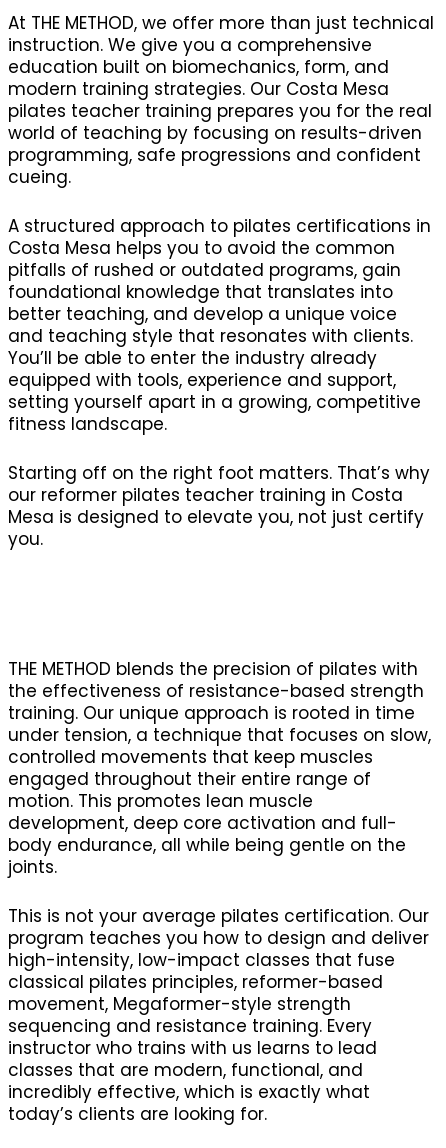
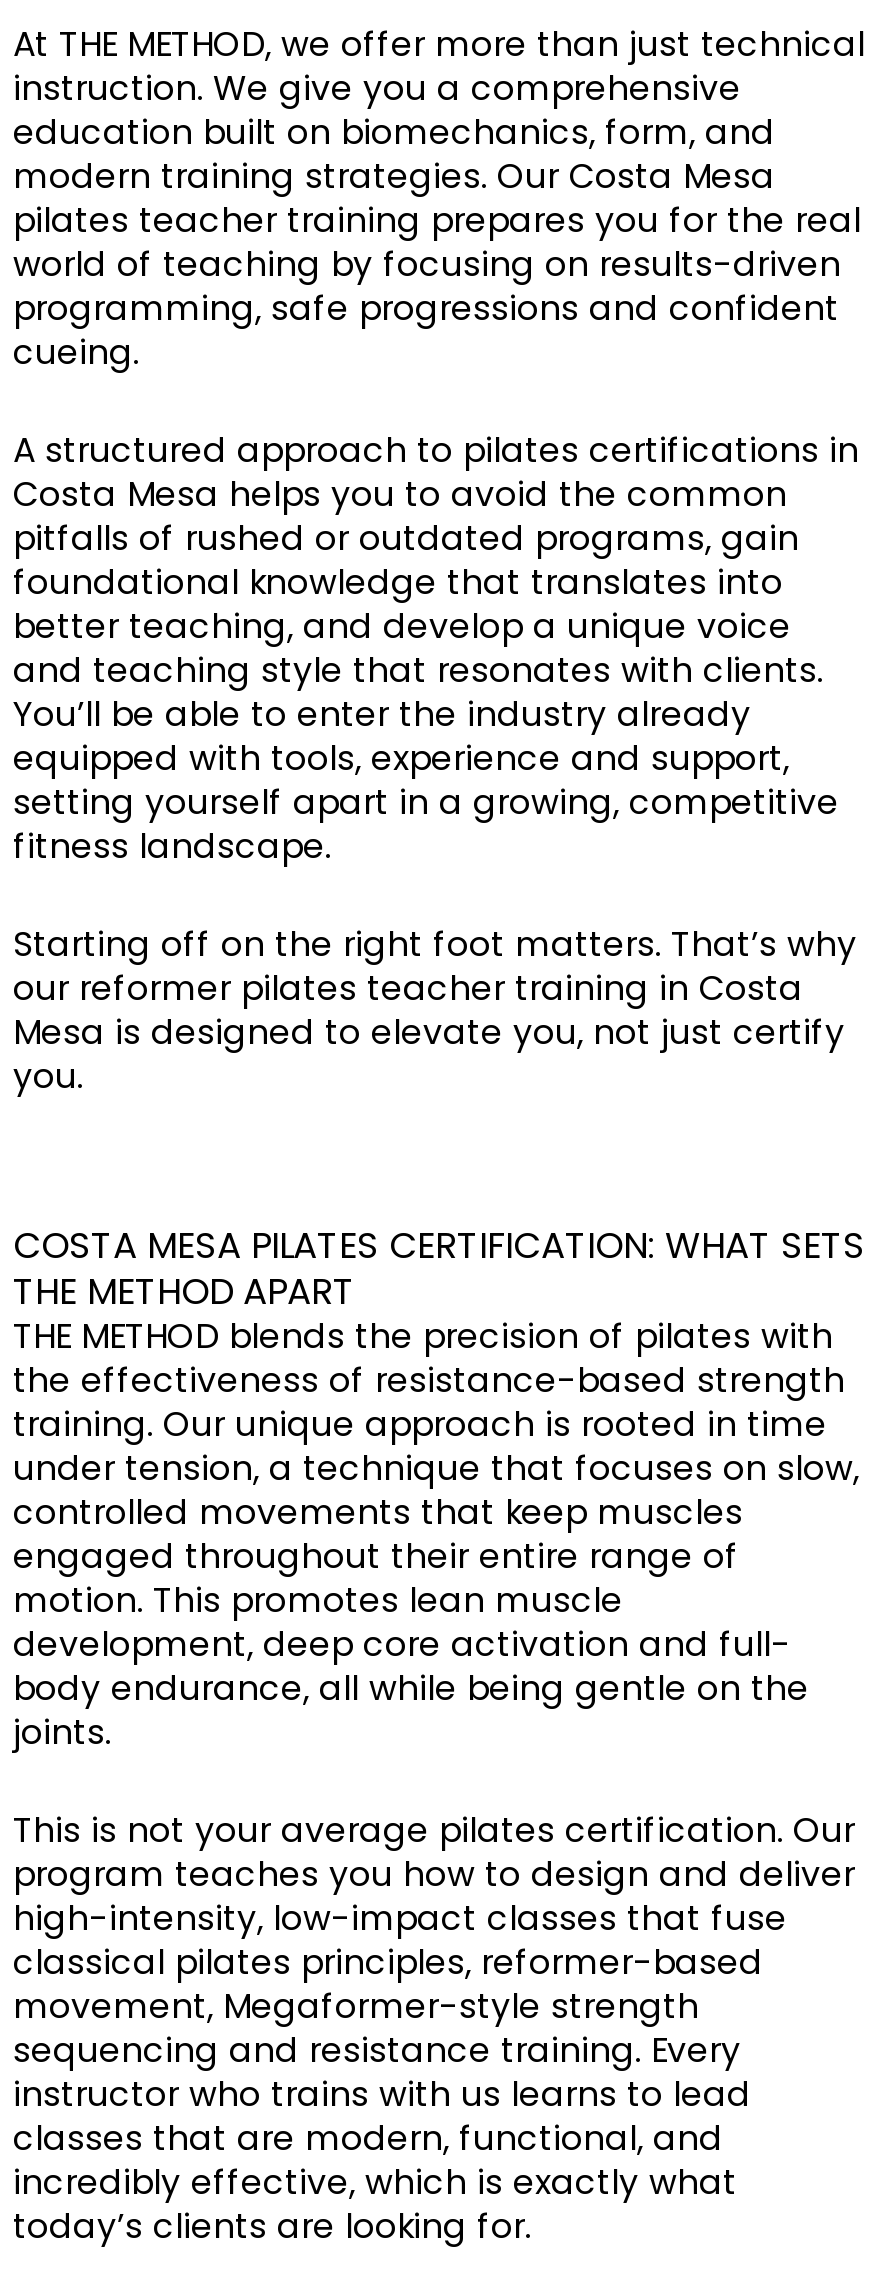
+ COSTA MESA PILATES CERTIFICATION: WHAT SETS
+ THE METHOD APART
